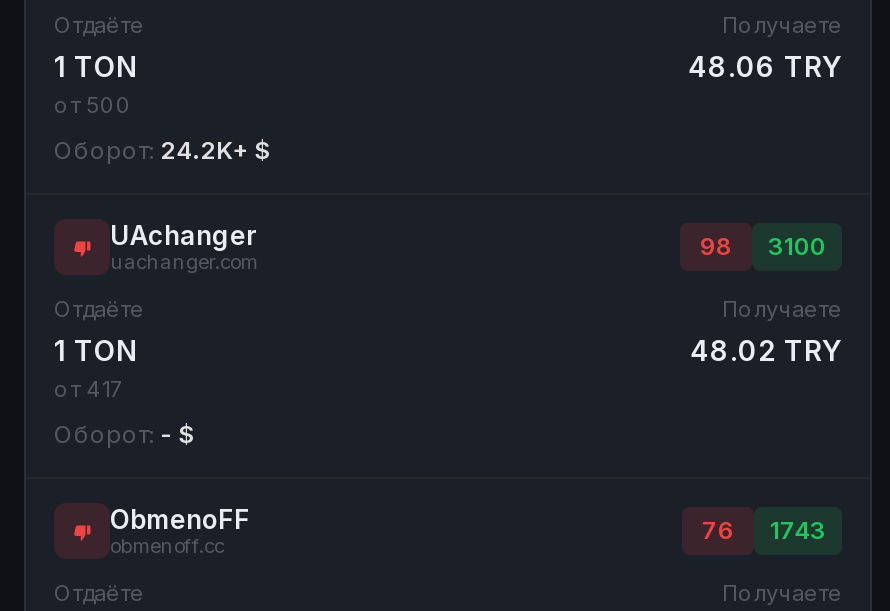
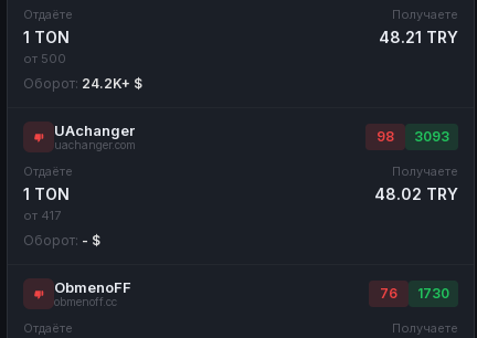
- 48.06 TRY
+ 48.21 TRY

- 98 3100
+ 98 3093

- 76 1743
+ 76 1730
